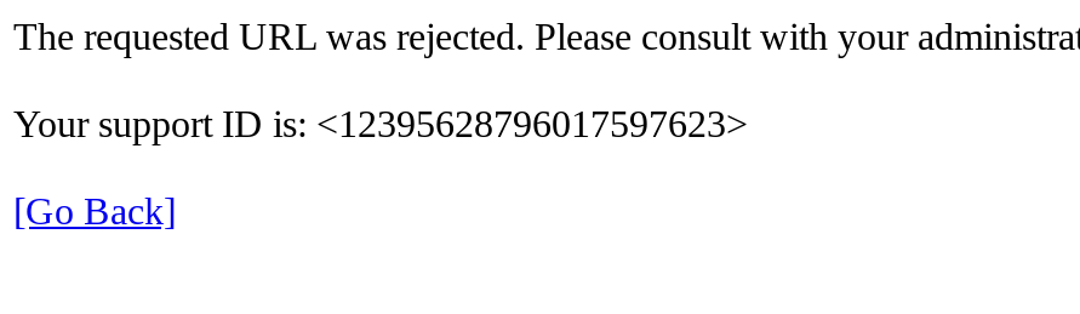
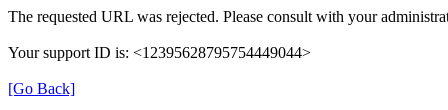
- Your support ID is: <12395628796017597623>
+ Your support ID is: <12395628795754449044>
